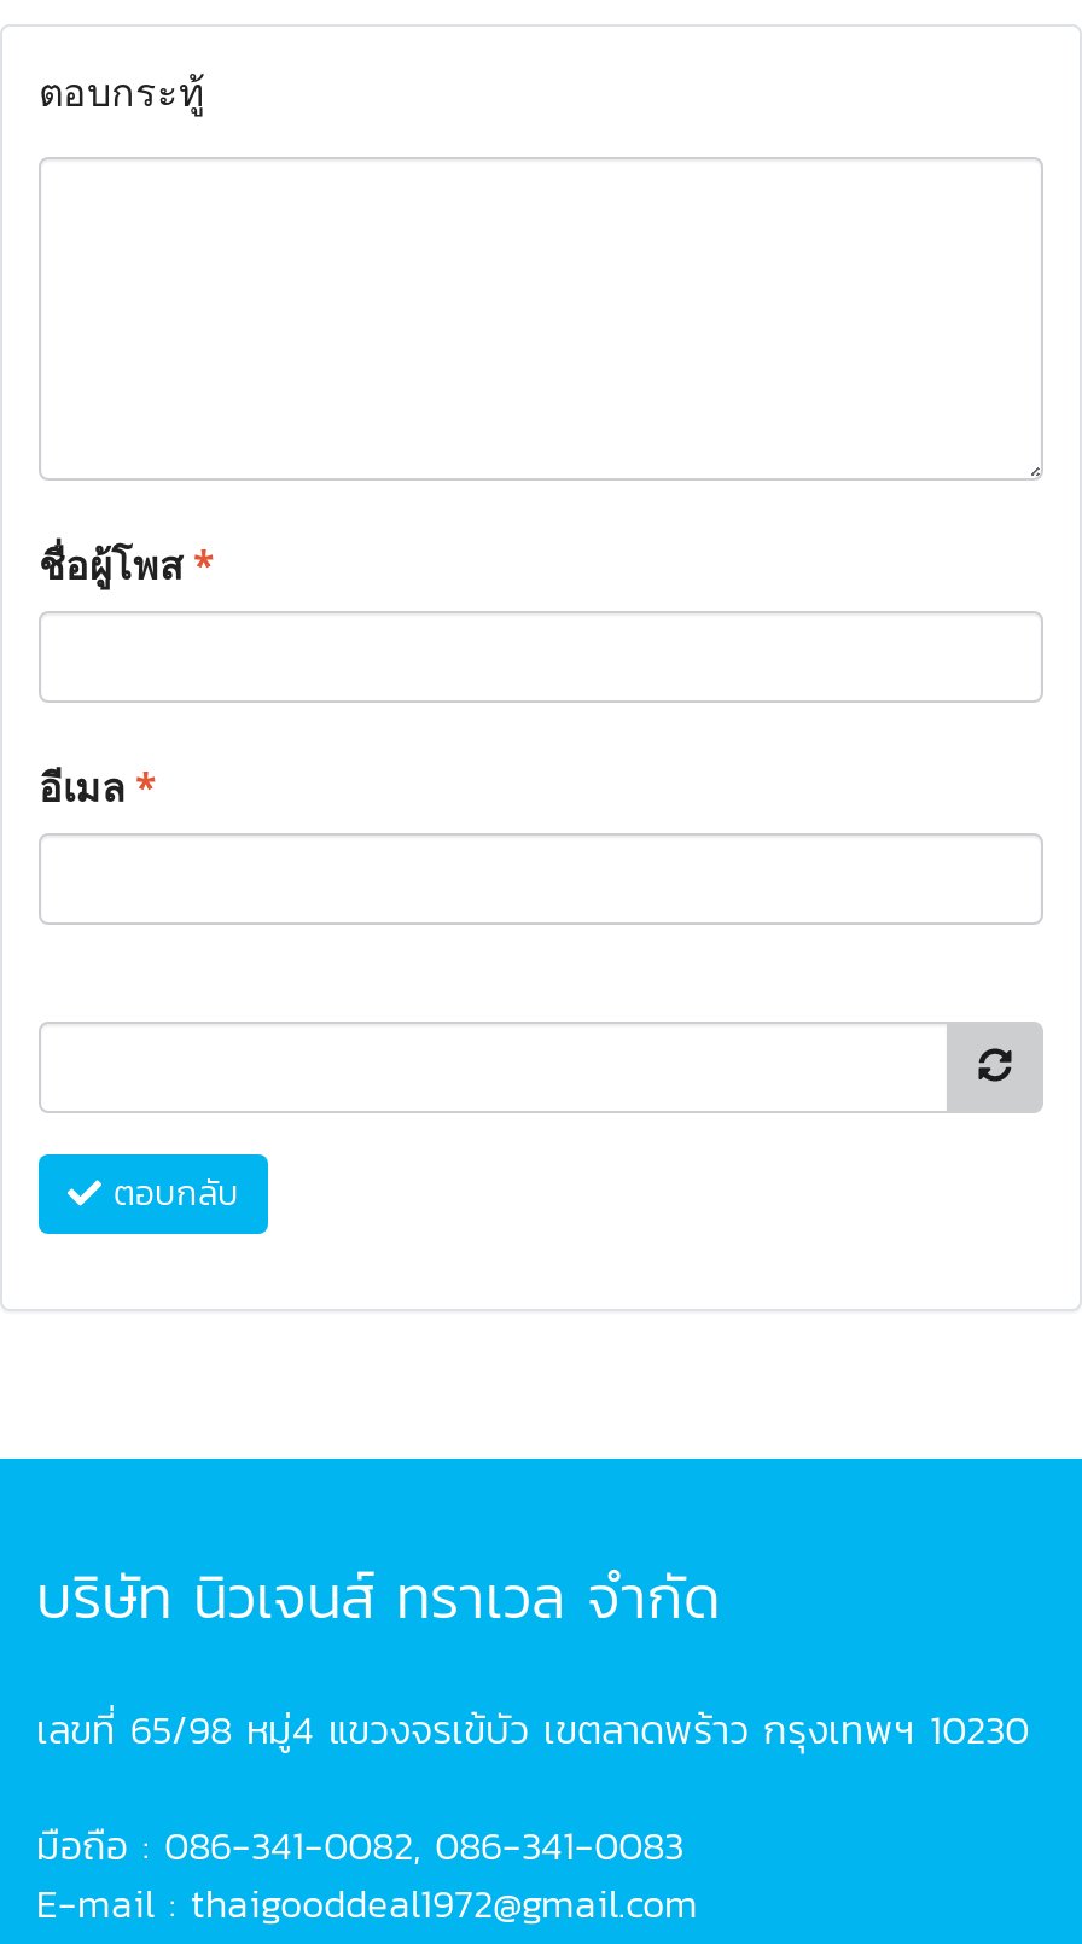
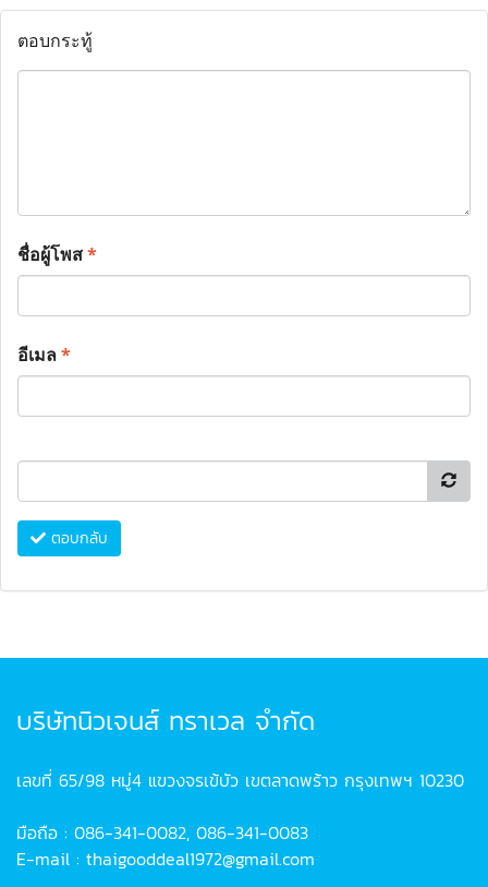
- บริษัท นิวเจนส์ ทราเวล จำกัด
+ บริษัทนิวเจนส์ ทราเวล จำกัด
